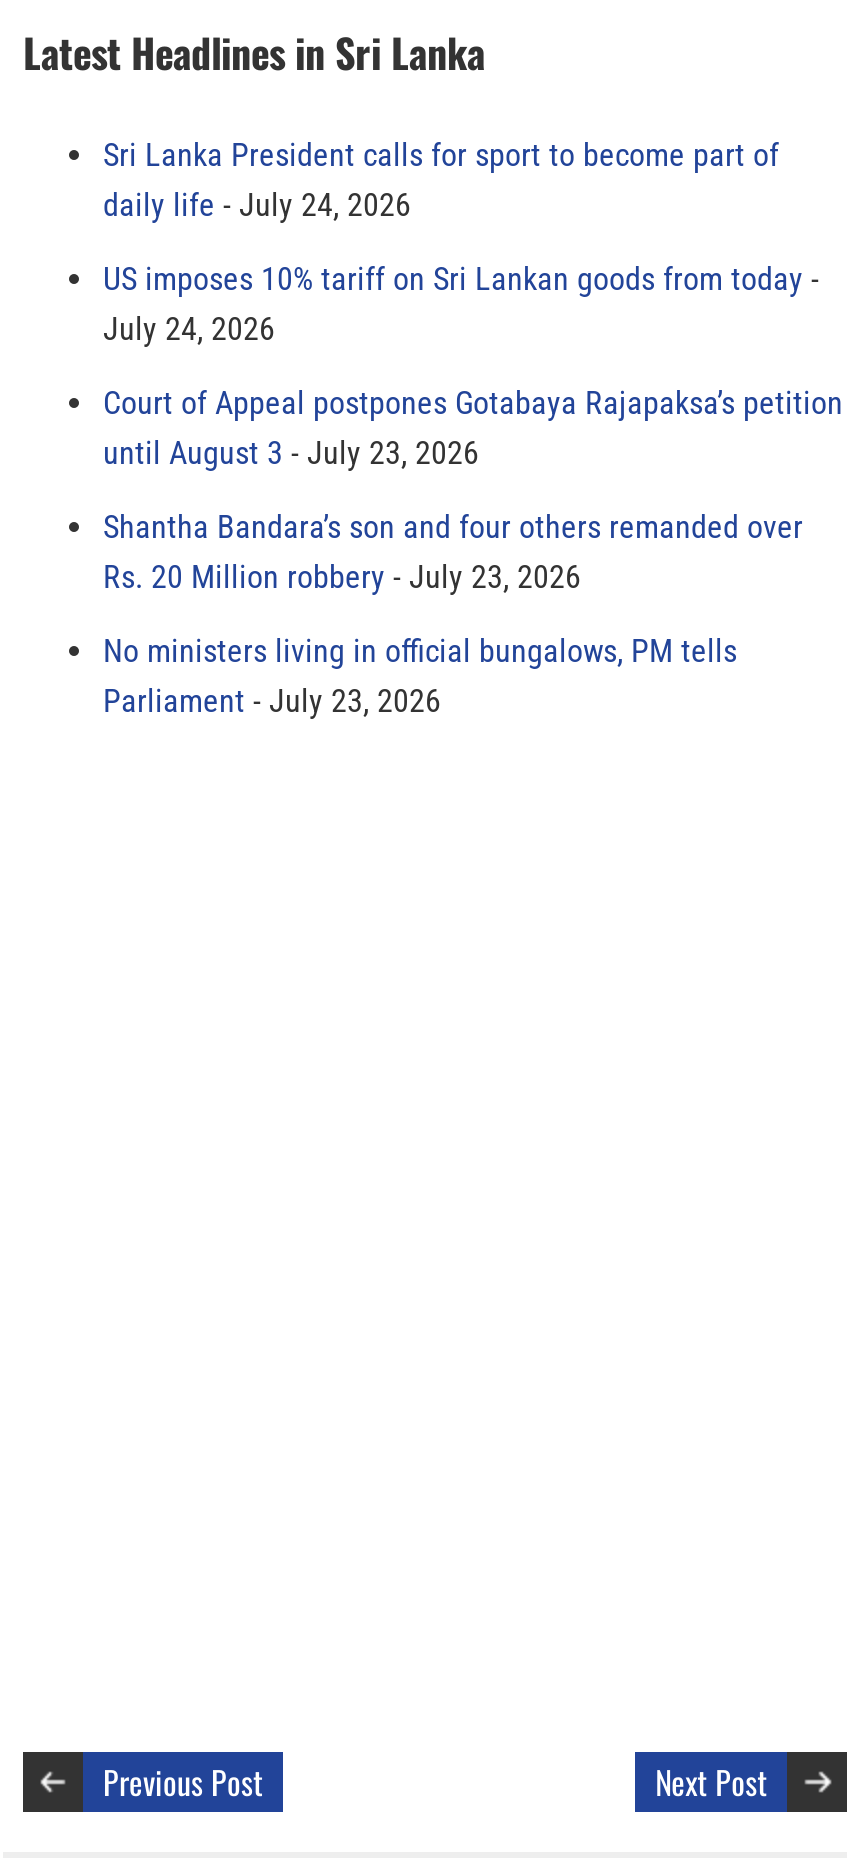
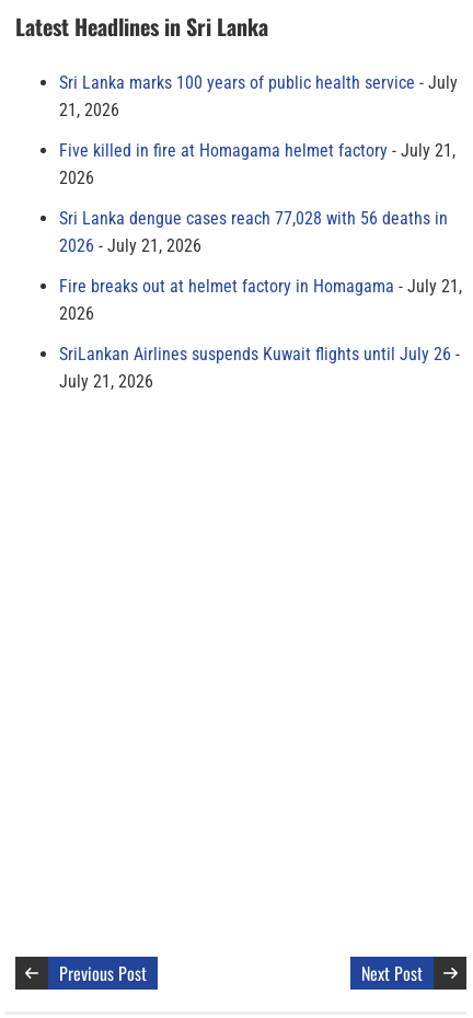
- Sri Lanka President calls for sport to become part of
- daily life
- July 24, 2026
+ Sri Lanka marks 100 years of public health service
+ July
+ 21, 2026

- US imposes 10% tariff on Sri Lankan goods from today
- July 24, 2026
+ Five killed in fire at Homagama helmet factory
+ July 21,
+ 2026

- Court of Appeal postpones Gotabaya Rajapaksa’s petition
- until August 3
- July 23, 2026
+ Sri Lanka dengue cases reach 77,028 with 56 deaths in
+ 2026
+ July 21, 2026

- Shantha Bandara’s son and four others remanded over
- Rs. 20 Million robbery
- July 23, 2026
+ Fire breaks out at helmet factory in Homagama
+ July 21,
+ 2026

- No ministers living in official bungalows, PM tells
- Parliament
- July 23, 2026
+ SriLankan Airlines suspends Kuwait flights until July 26
+ July 21, 2026
